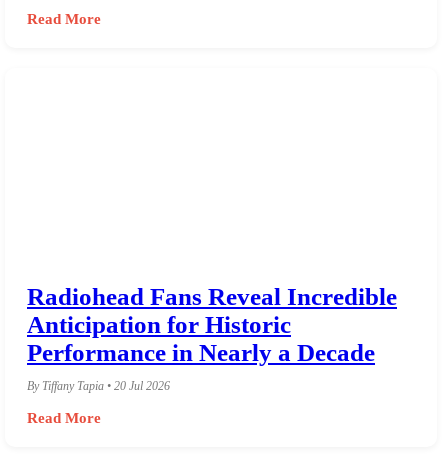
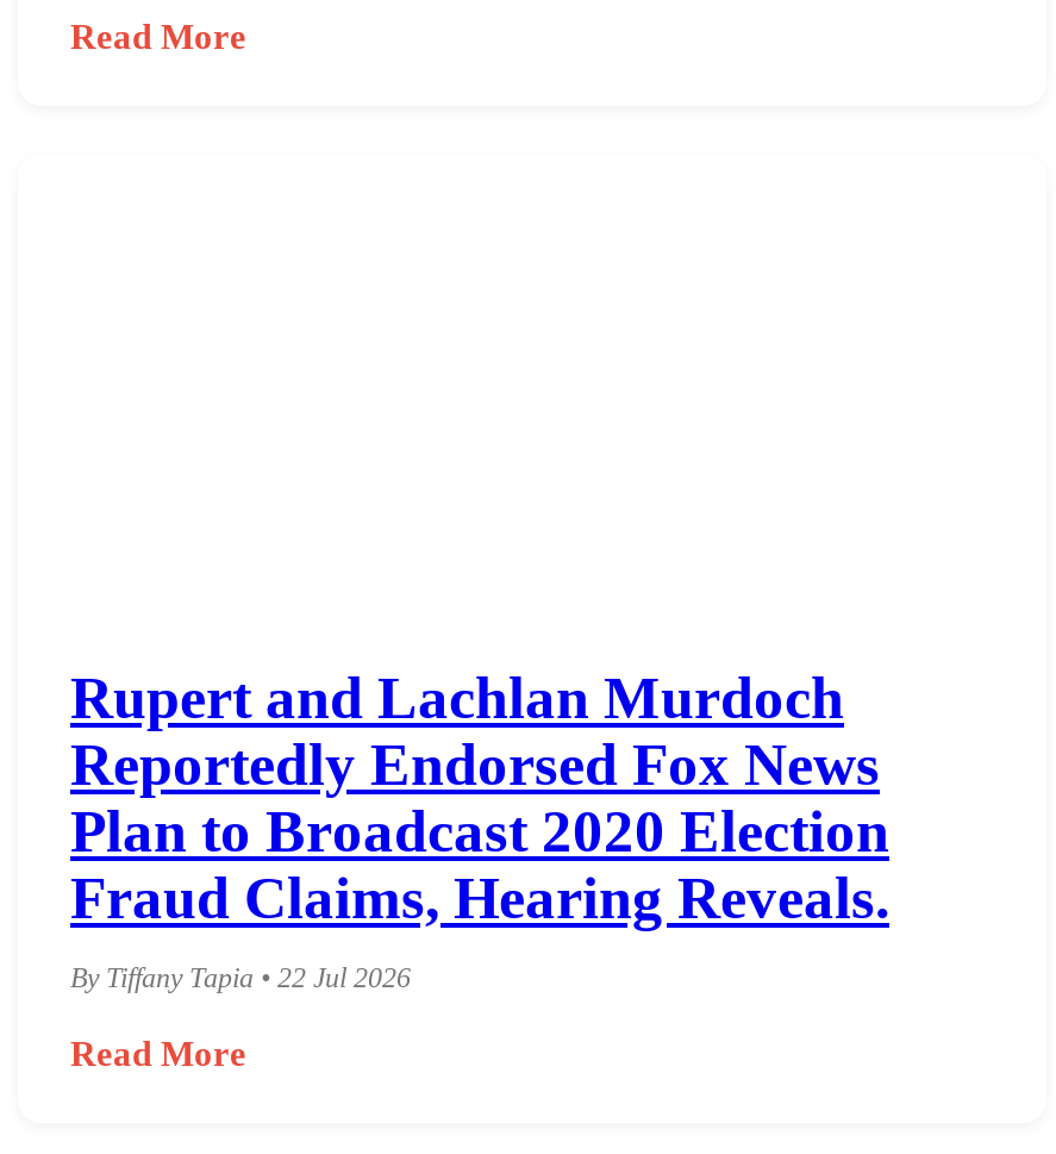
- Radiohead Fans Reveal Incredible
- Anticipation for Historic
- Performance in Nearly a Decade
+ Rupert and Lachlan Murdoch
+ Reportedly Endorsed Fox News
+ Plan to Broadcast 2020 Election
+ Fraud Claims, Hearing Reveals.

- By Tiffany Tapia • 20 Jul 2026
+ By Tiffany Tapia • 22 Jul 2026
